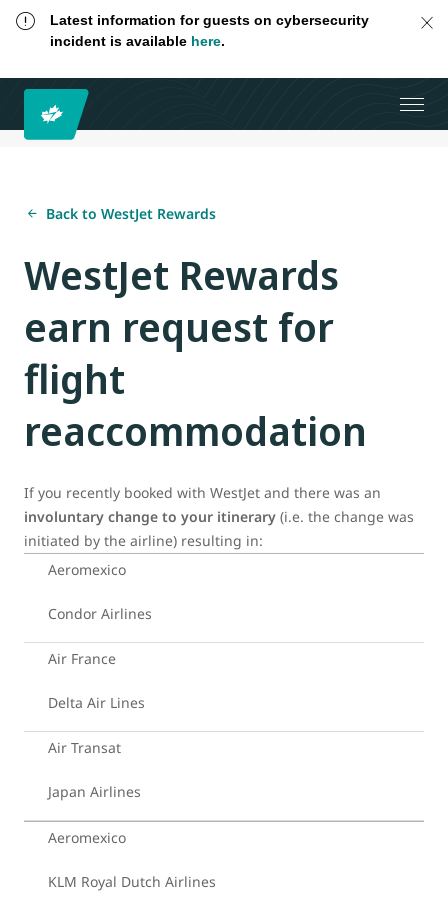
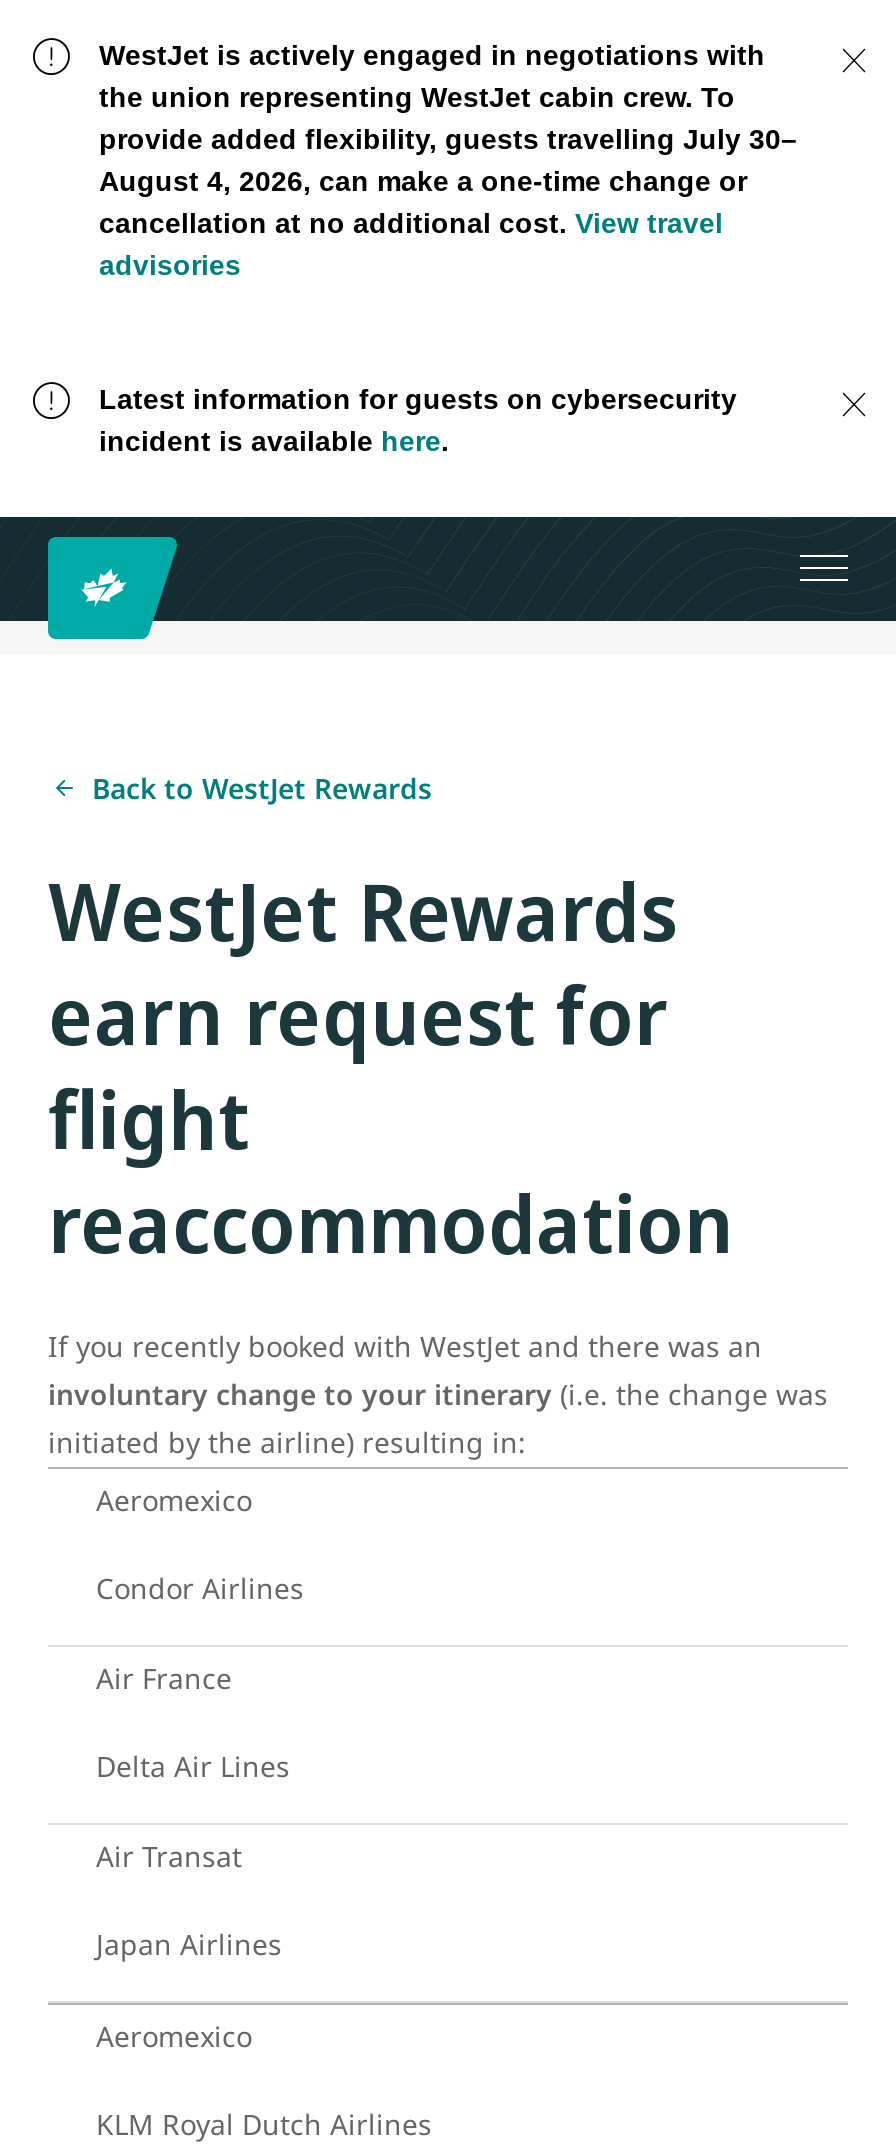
+ WestJet is actively engaged in negotiations with
+ the union representing WestJet cabin crew. To
+ provide added flexibility, guests travelling July 30–
+ August 4, 2026, can make a one-time change or
+ cancellation at no additional cost. View travel
+ advisories
